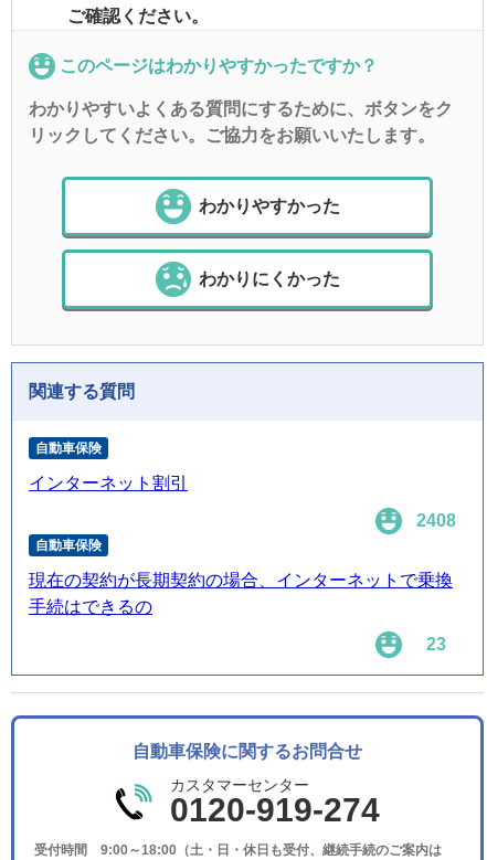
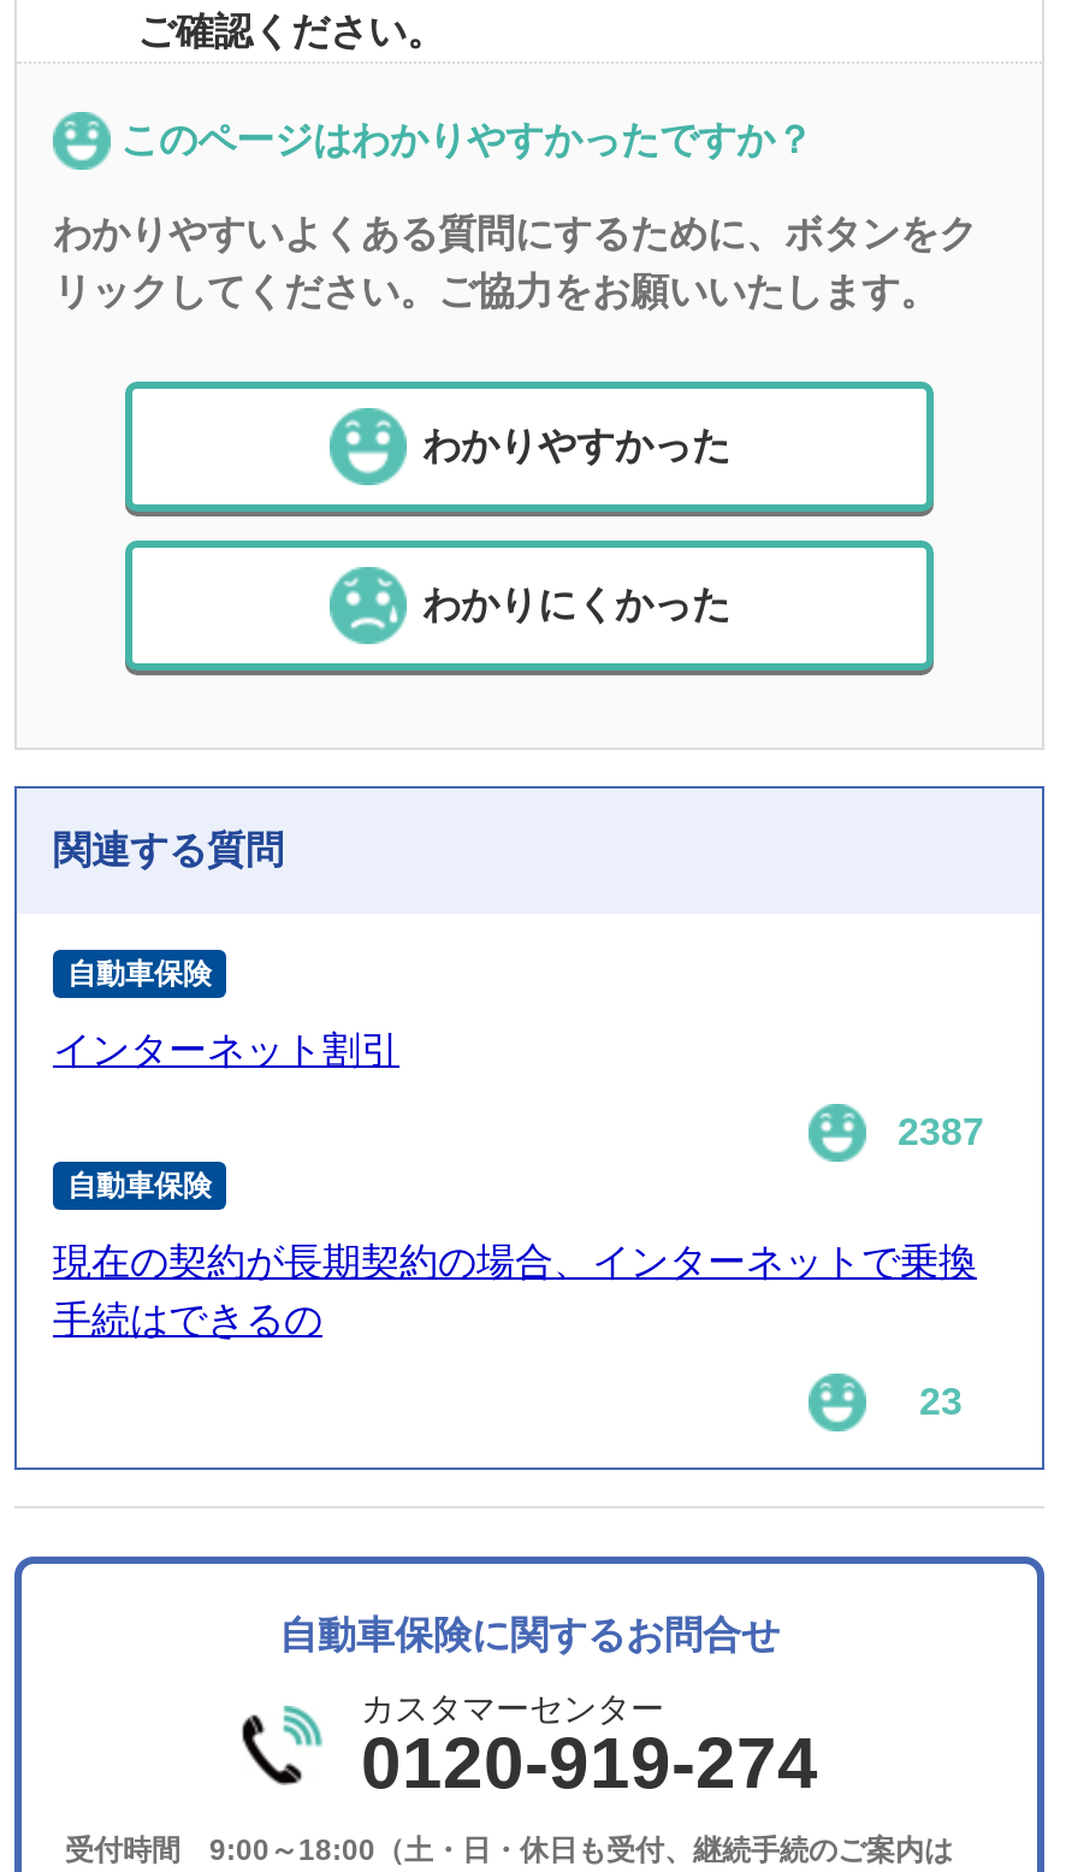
- 2408
+ 2387
